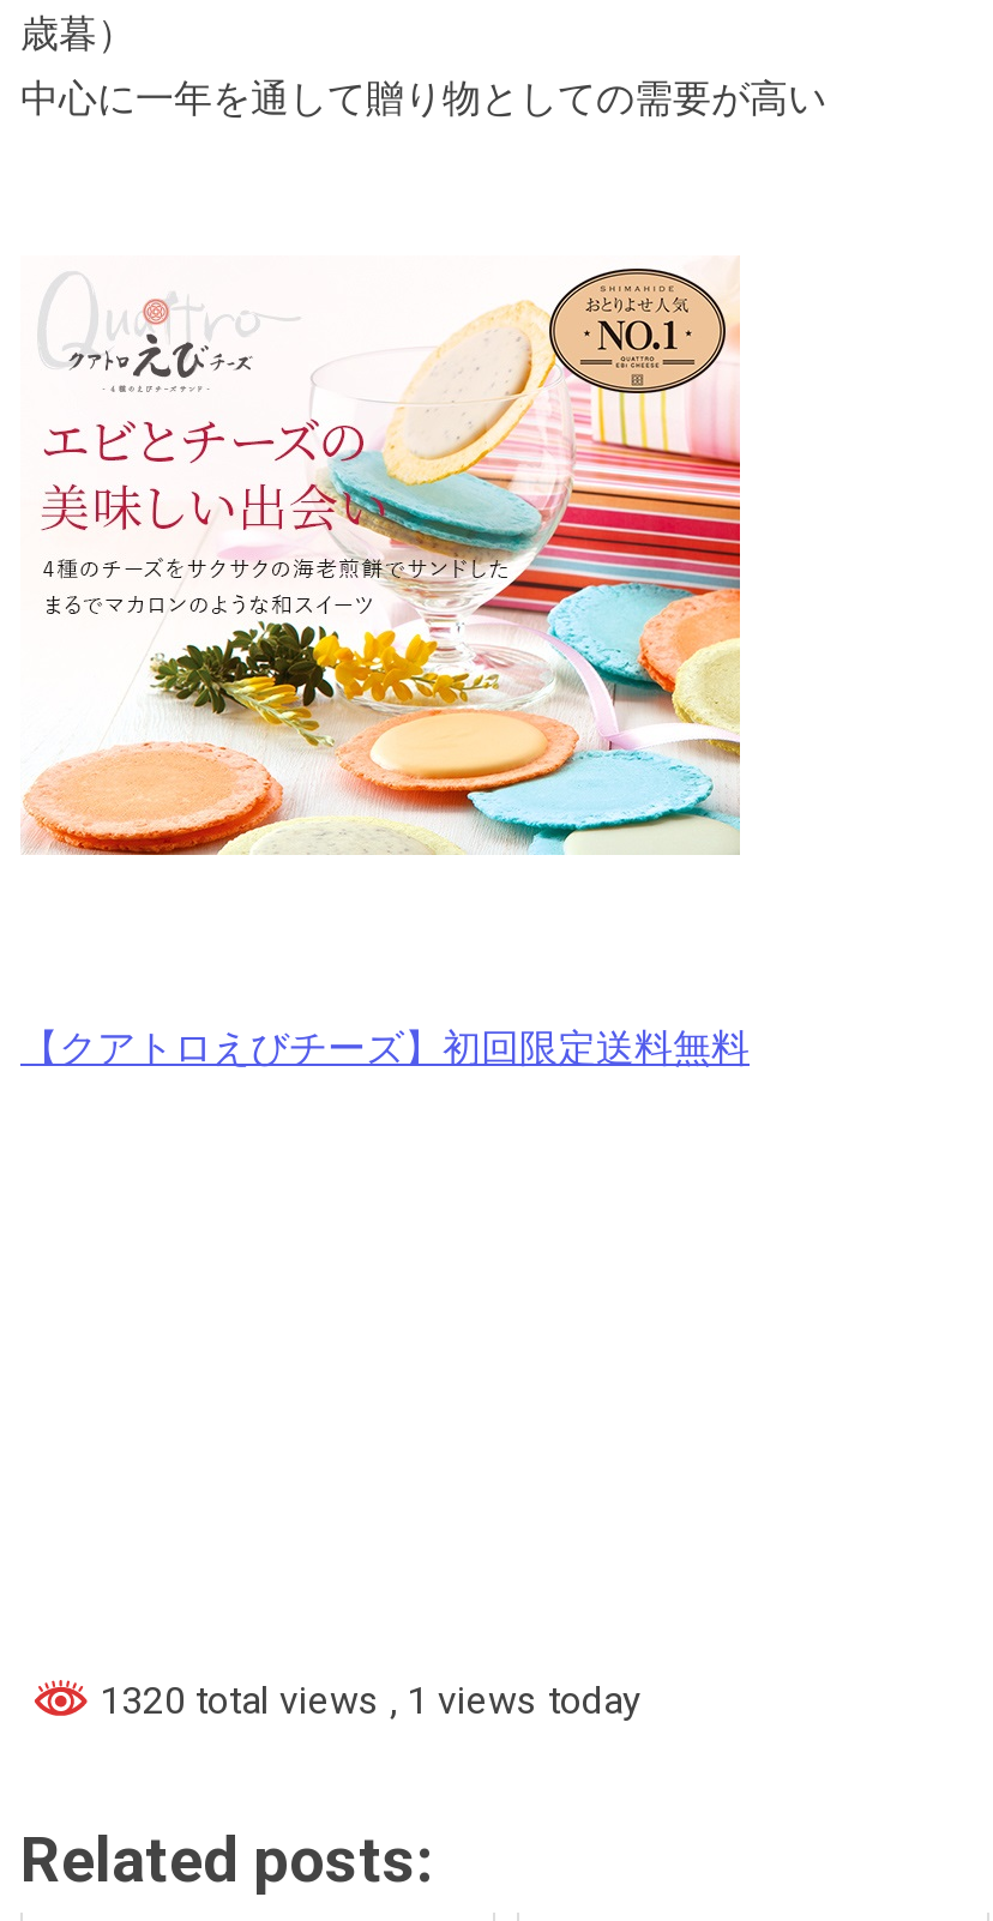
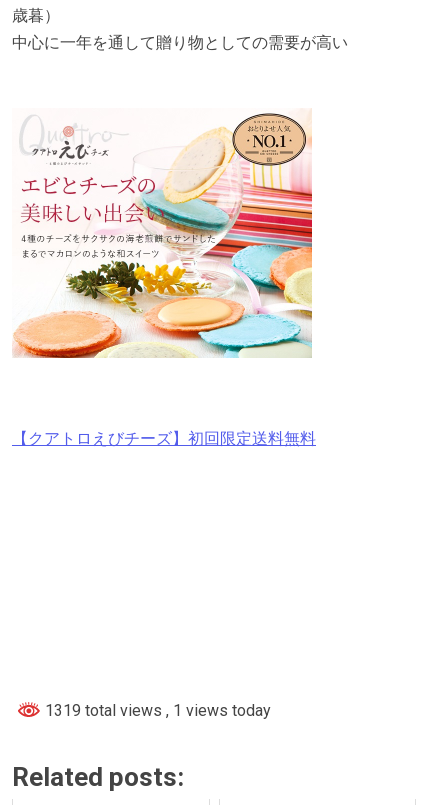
- 1320 total views, 1 views today
+ 1319 total views, 1 views today
